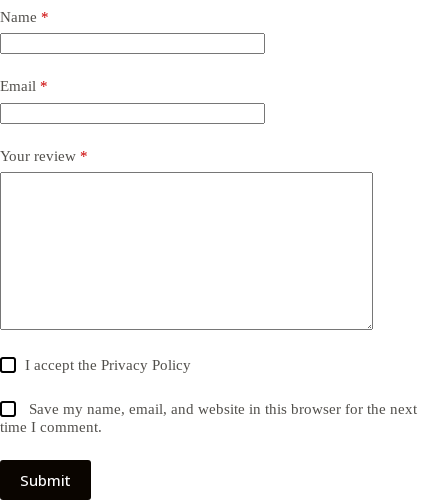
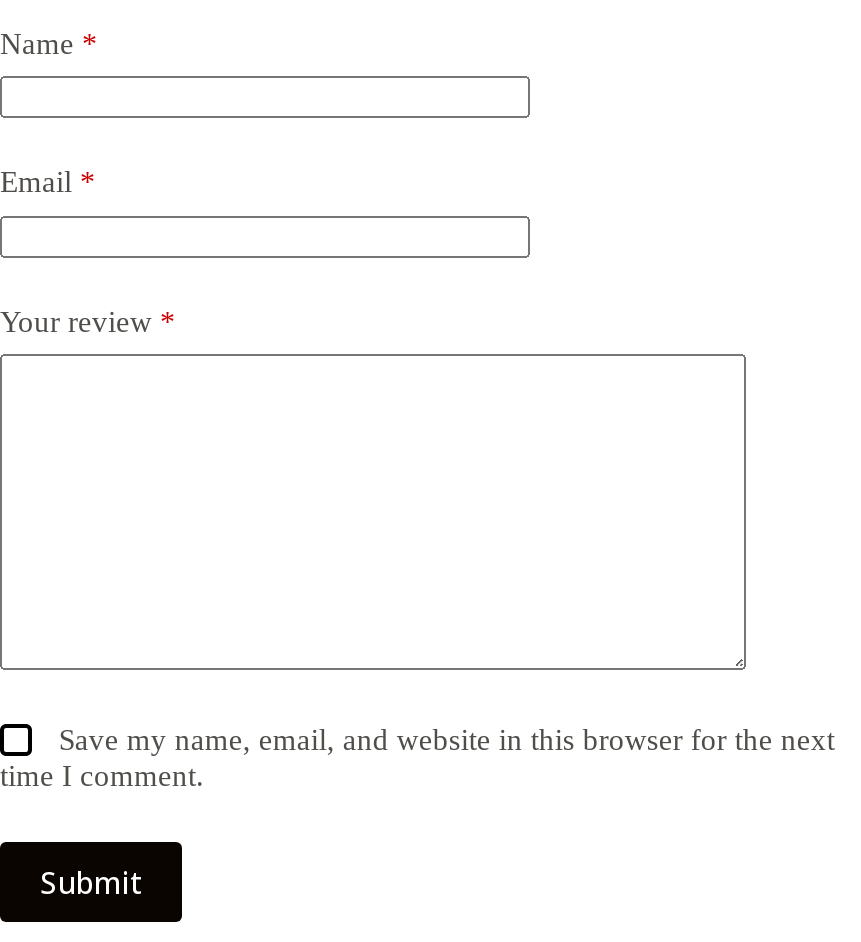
- I accept the Privacy Policy
